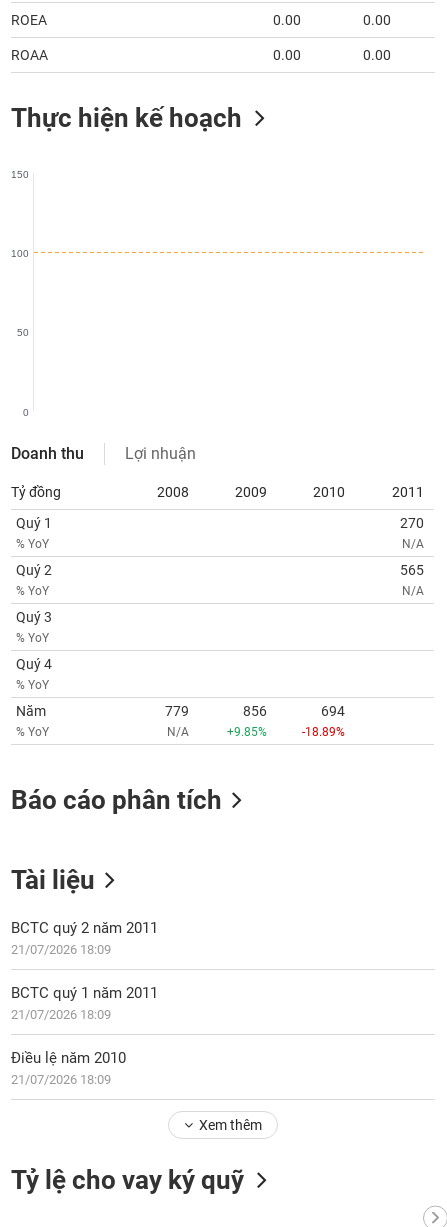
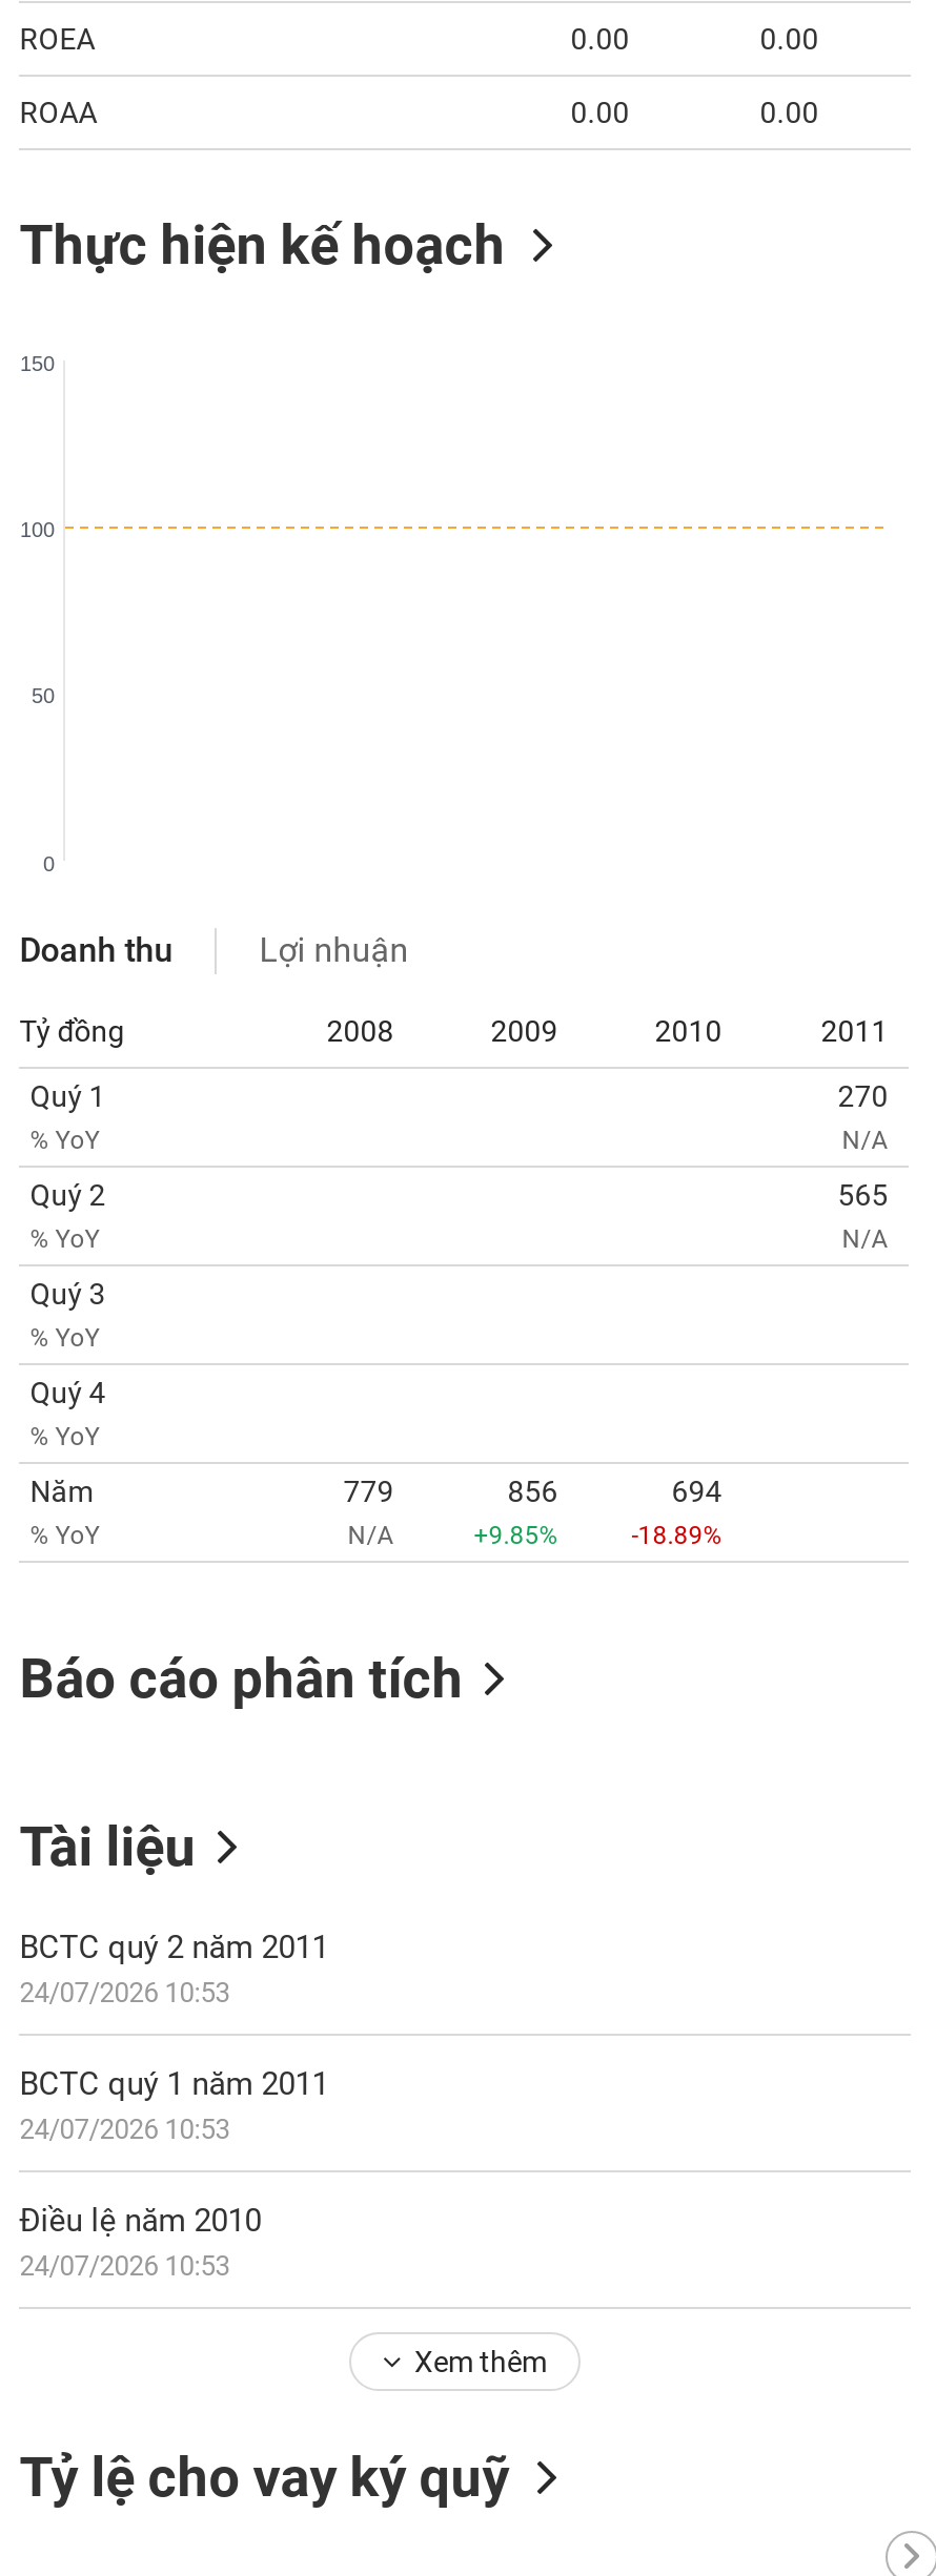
- 21/07/2026 18:09
+ 24/07/2026 10:53

- 21/07/2026 18:09
+ 24/07/2026 10:53

- 21/07/2026 18:09
+ 24/07/2026 10:53
